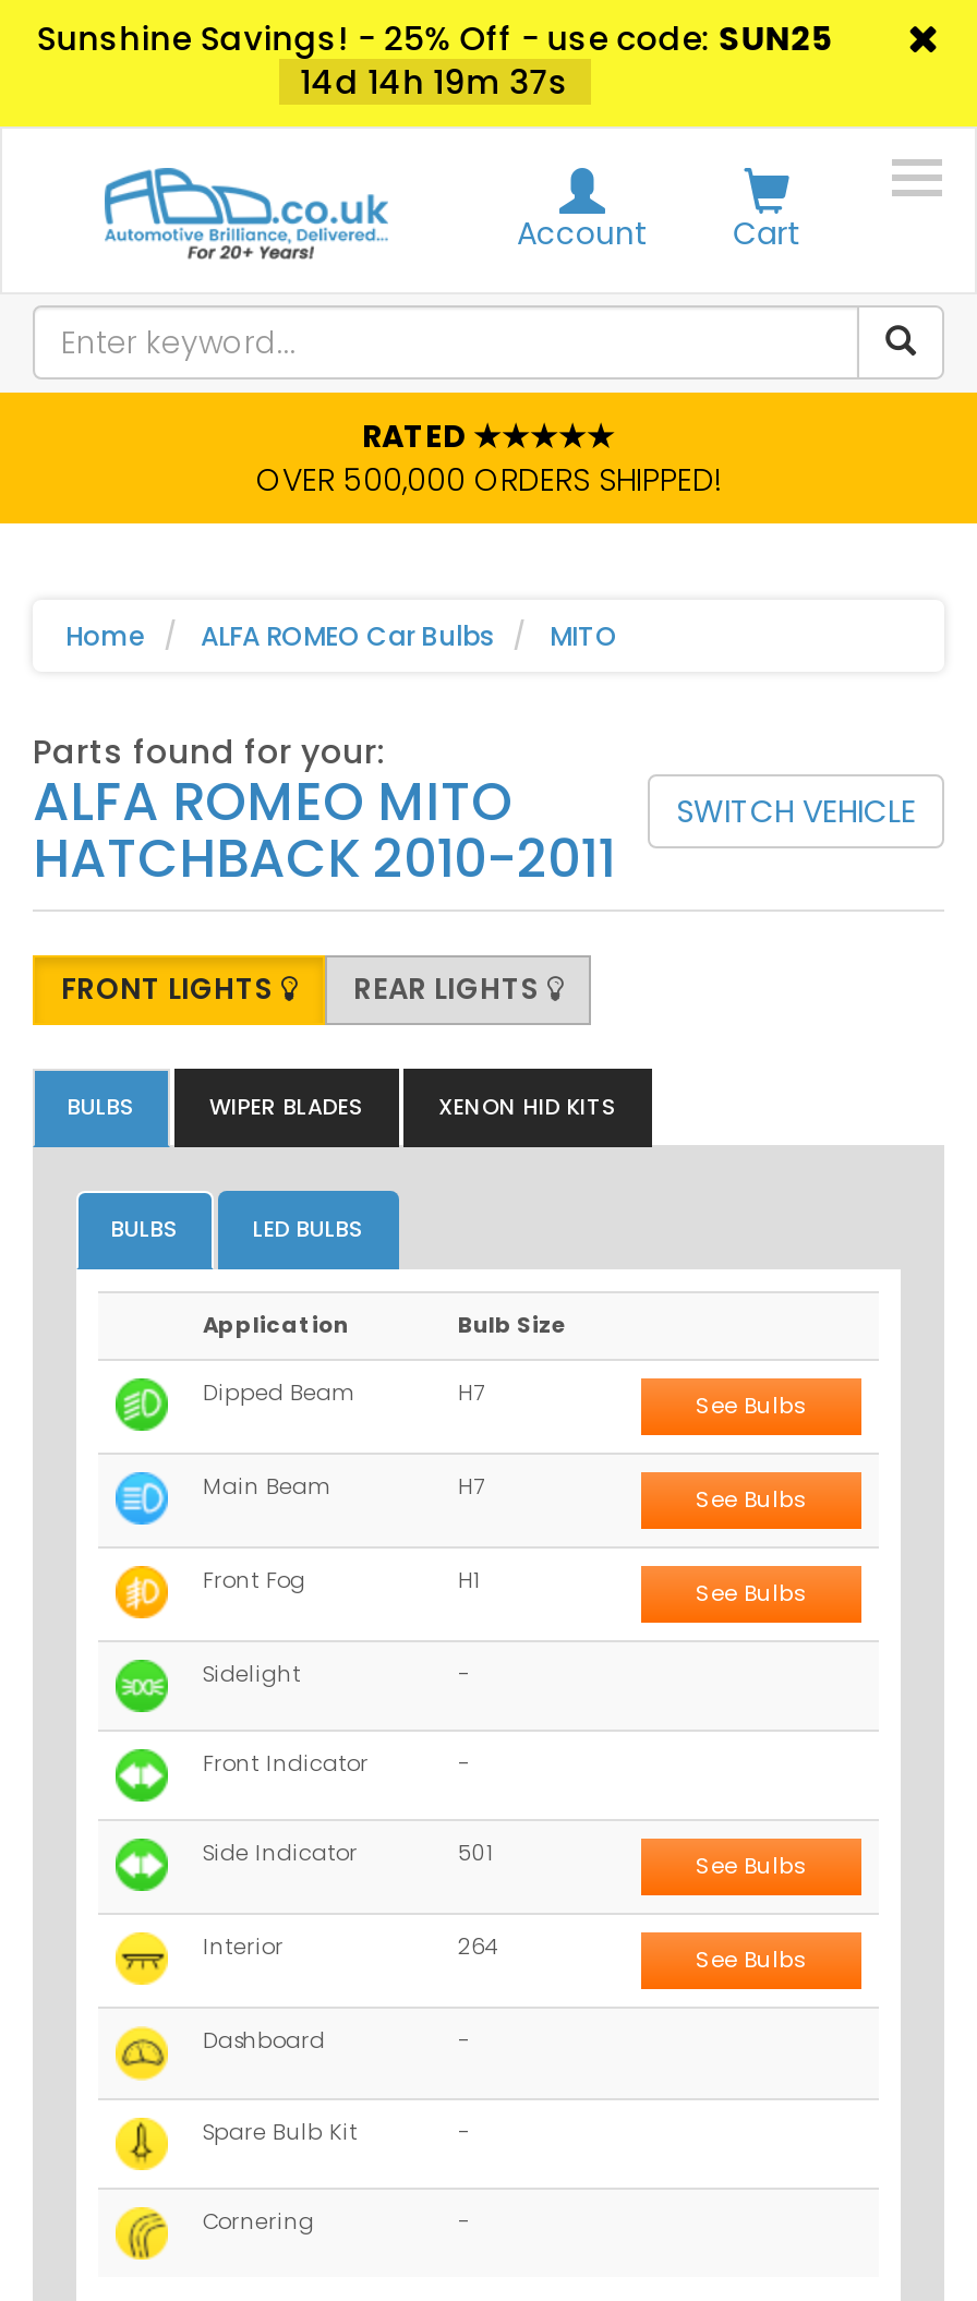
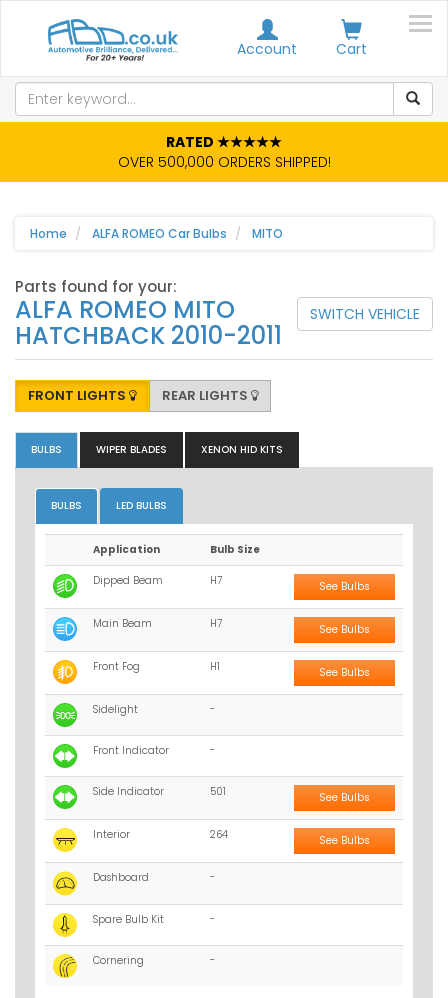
- Sunshine Savings! - 25% Off - use code: SUN25
- 14d 14h 19m 37s
